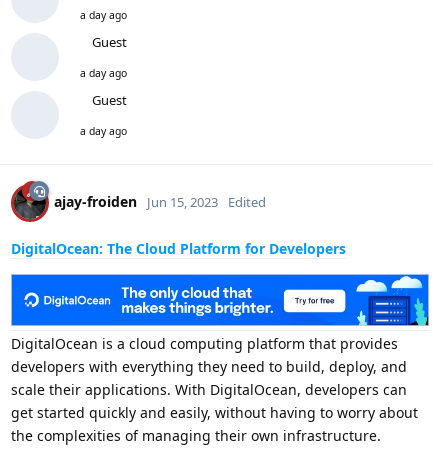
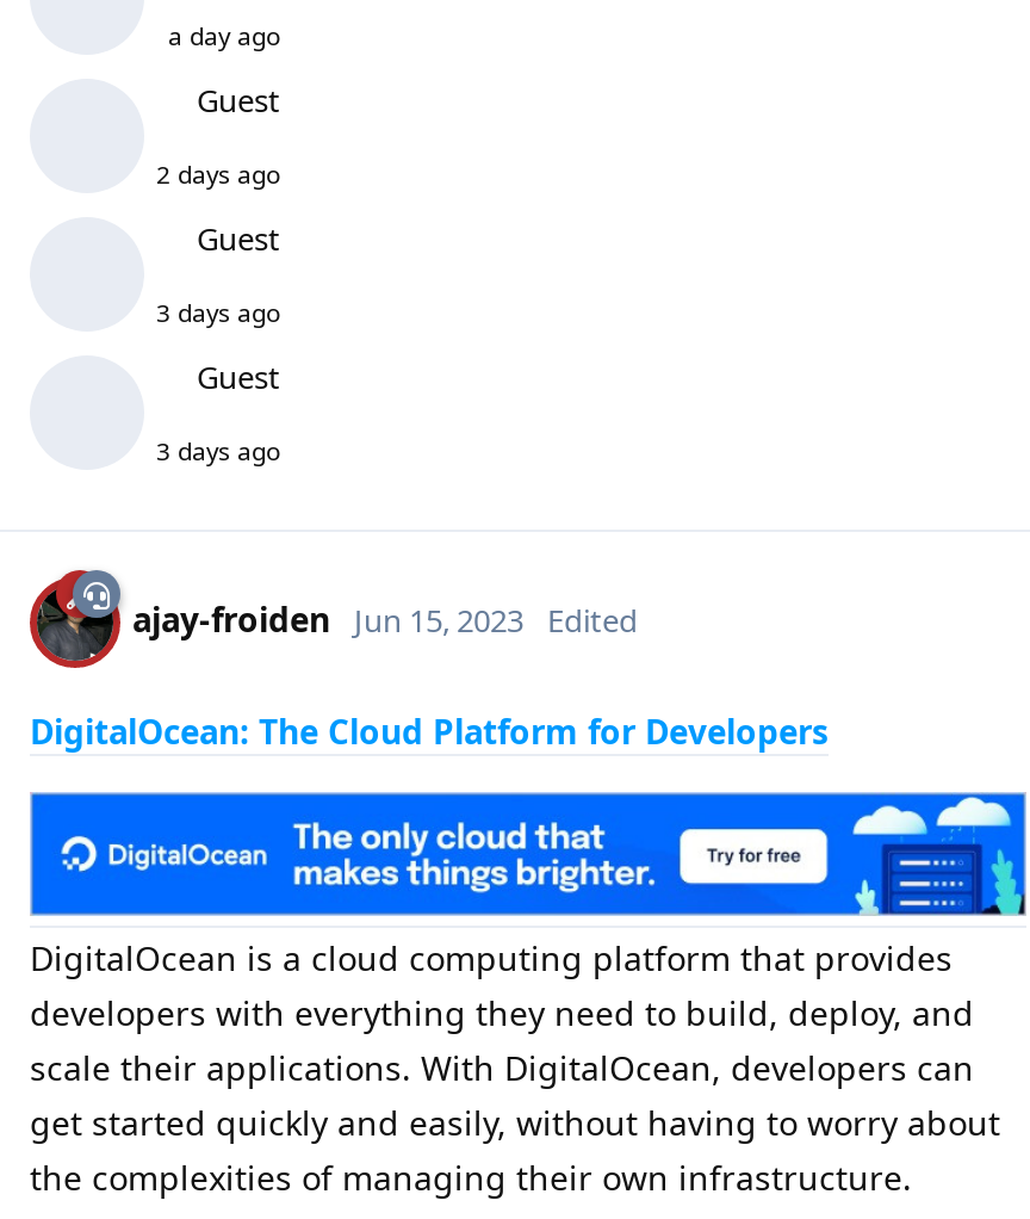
- a day ago
+ 2 days ago

- a day ago
+ 3 days ago
+ Guest
+ 3 days ago
